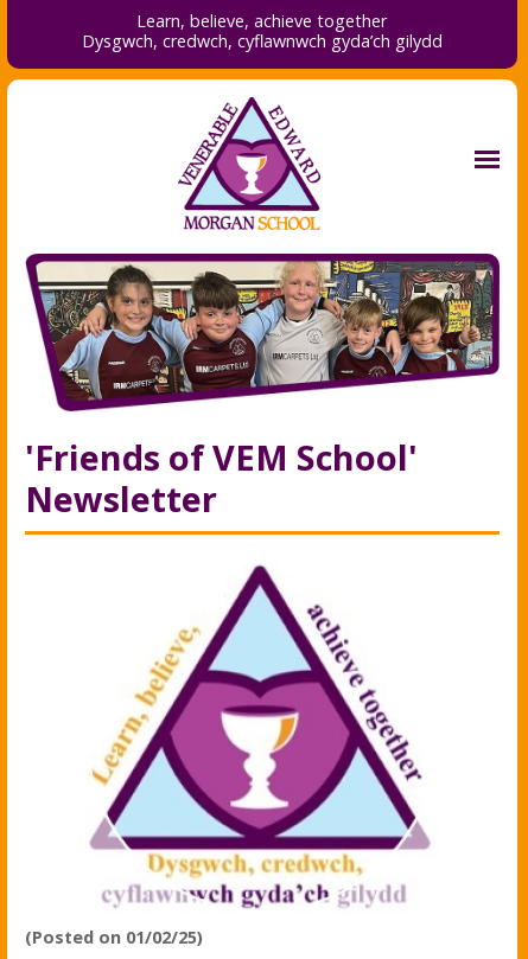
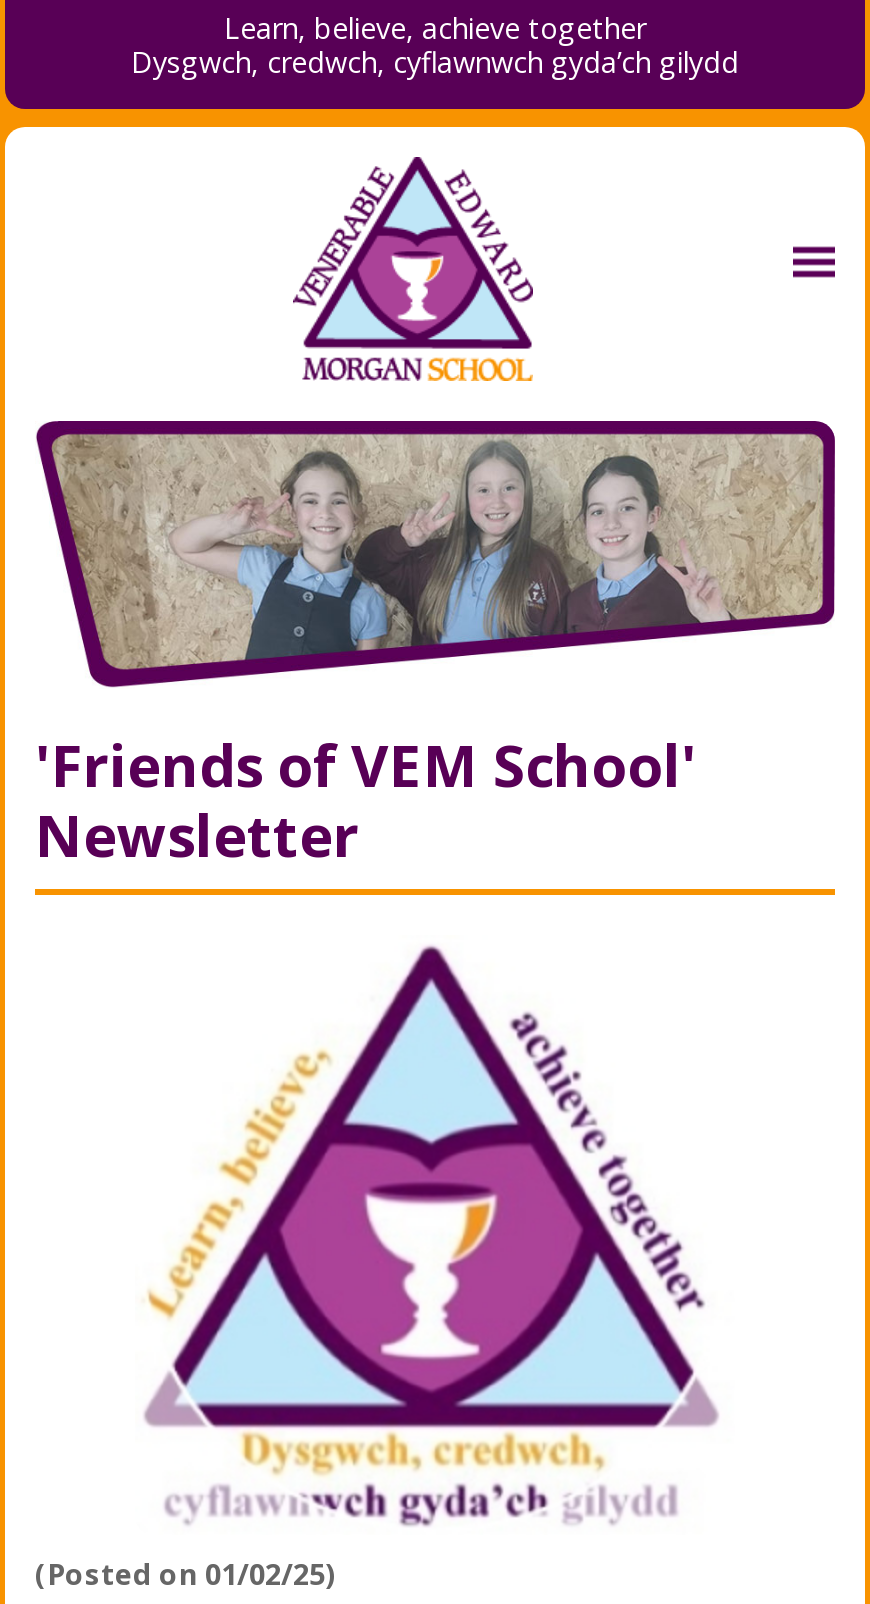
- [image]
+ [image]
